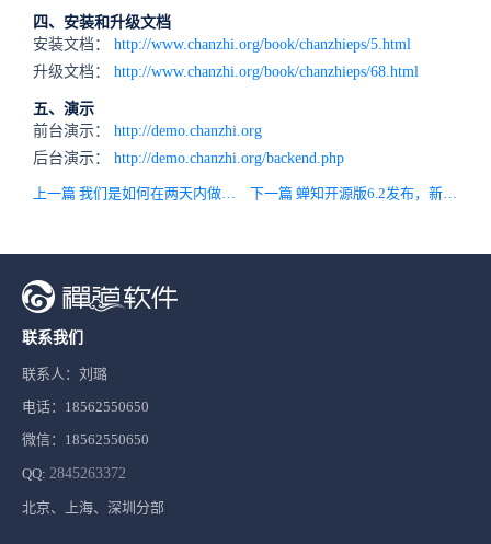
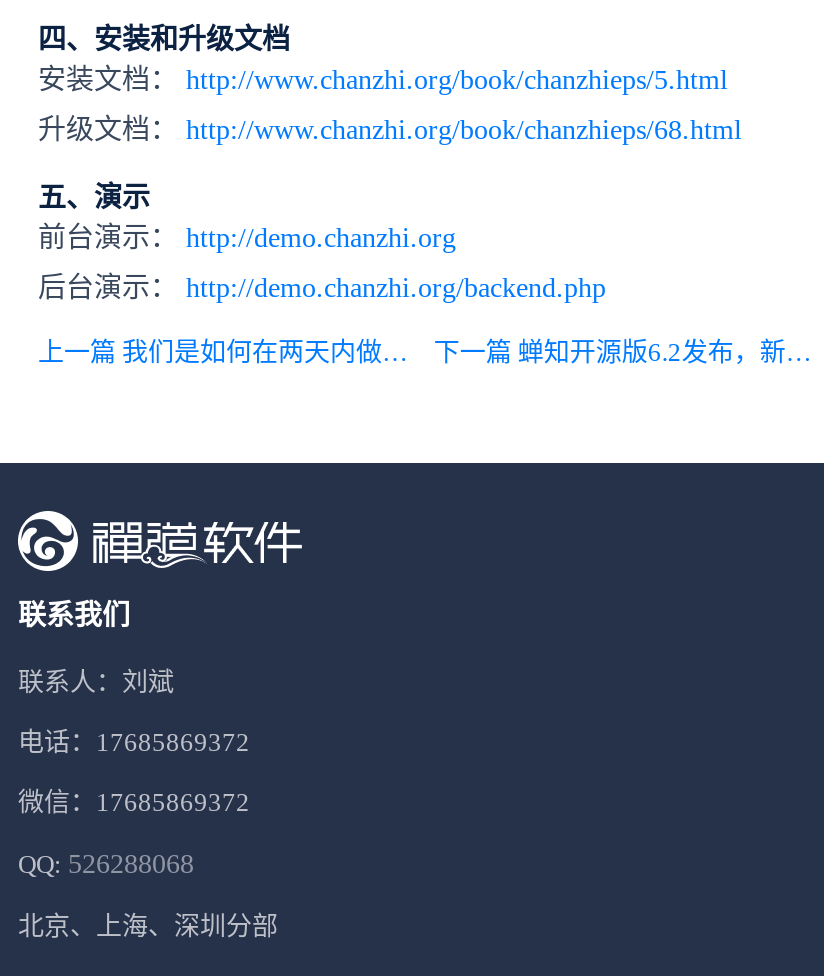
- 联系人：刘璐
+ 联系人：刘斌

- 电话：18562550650
+ 电话：17685869372

- 微信：18562550650
+ 微信：17685869372

- QQ: 2845263372
+ QQ: 526288068
